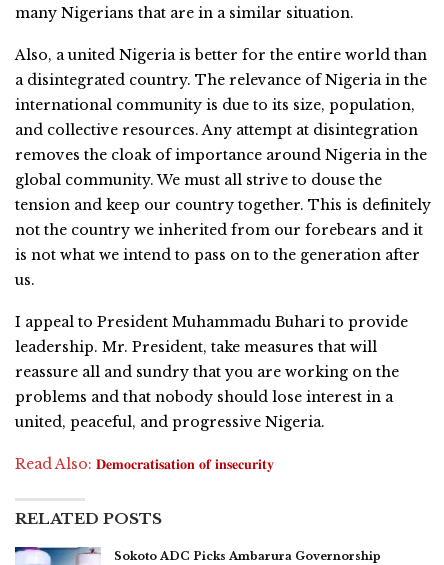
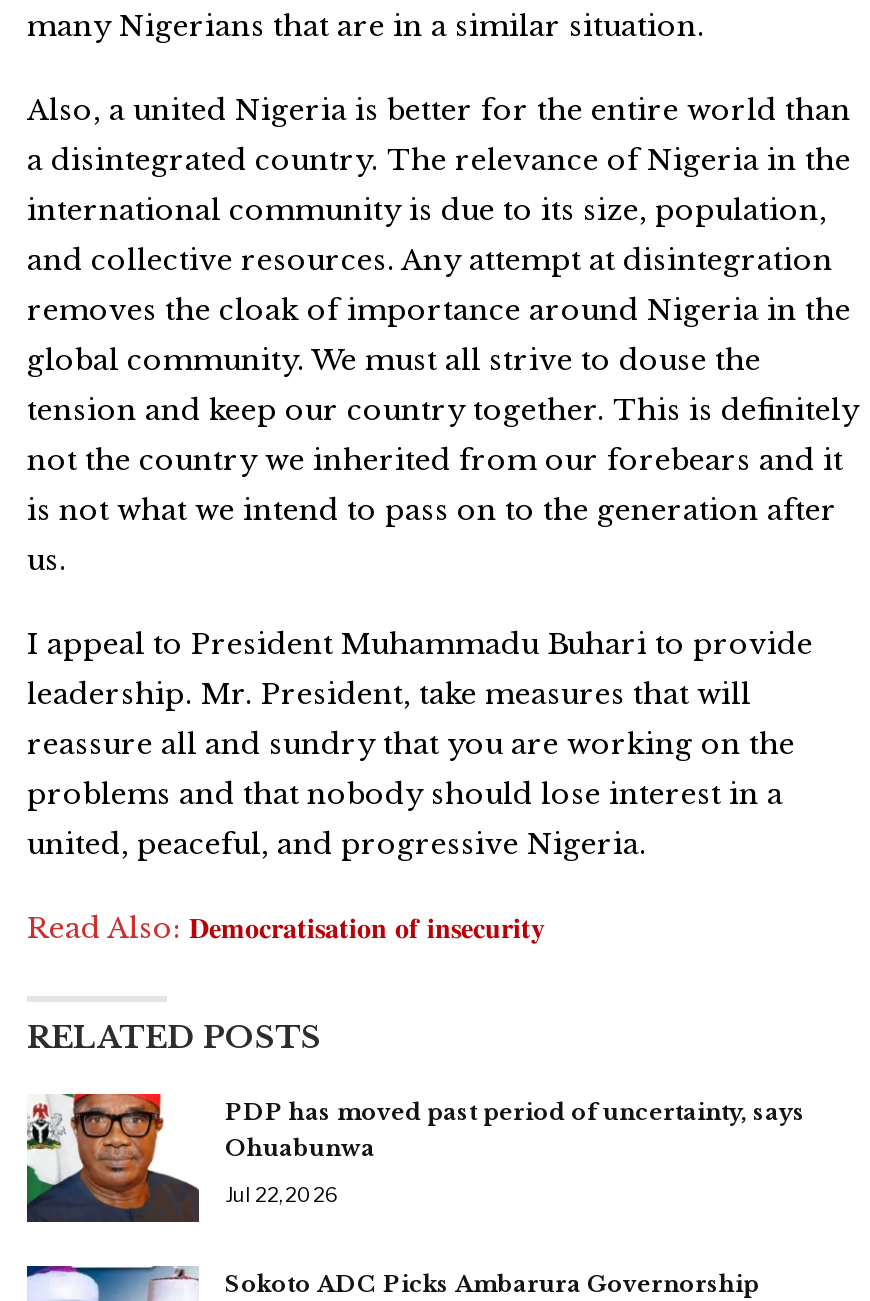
+ [image]
+ PDP has moved past period of uncertainty, says
+ Ohuabunwa
+ Jul 22, 2026
